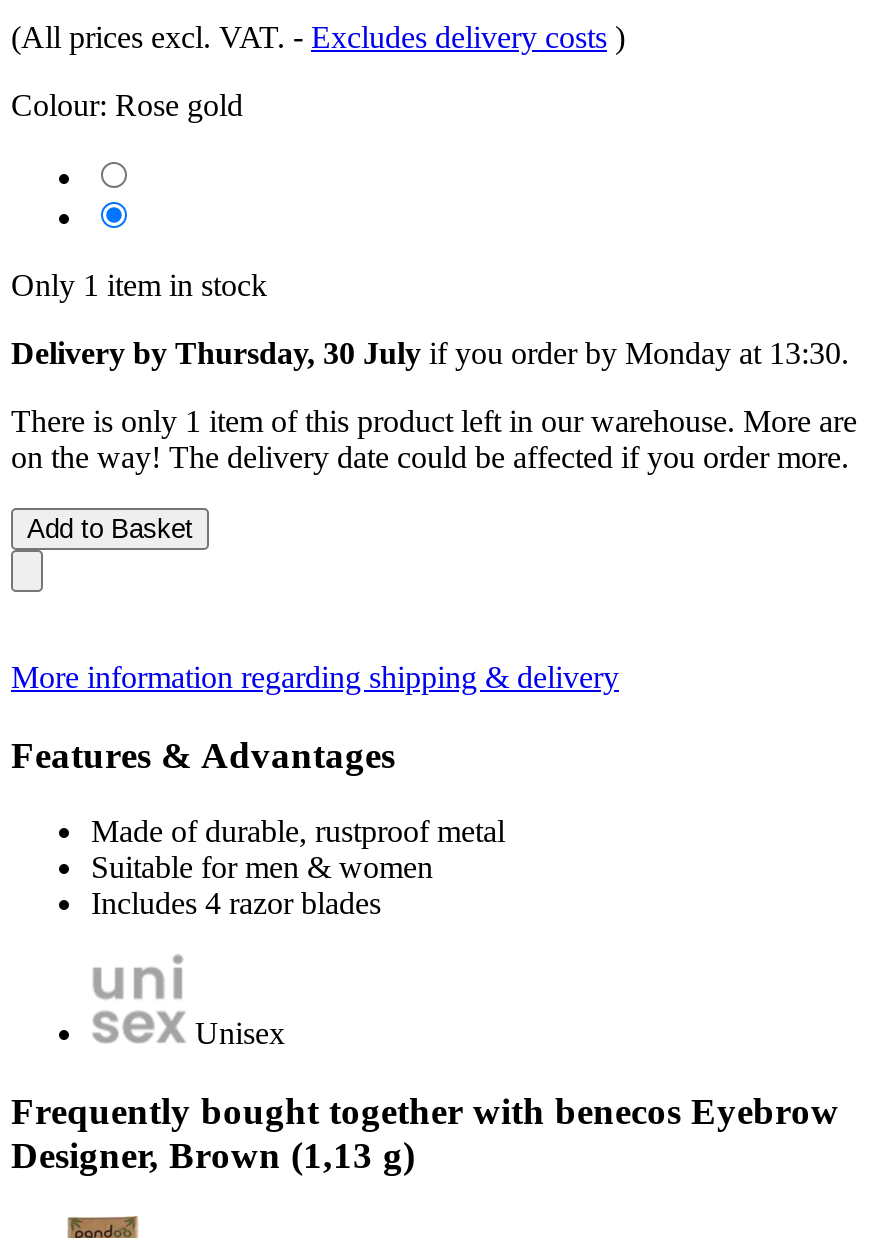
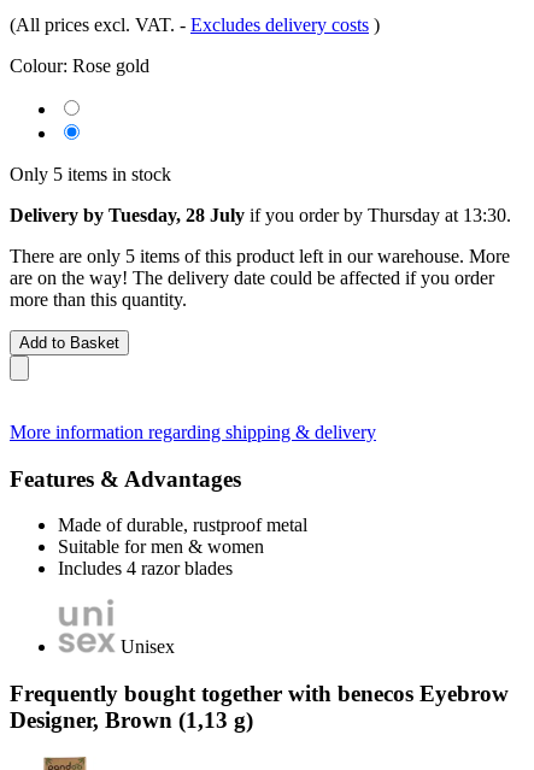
- Only 1 item in stock
+ Only 5 items in stock

- Delivery by Thursday, 30 July if you order by Monday at 13:30.
+ Delivery by Tuesday, 28 July if you order by Thursday at 13:30.

- There is only 1 item of this product left in our warehouse. More are
- on the way! The delivery date could be affected if you order more.
+ There are only 5 items of this product left in our warehouse. More
+ are on the way! The delivery date could be affected if you order
+ more than this quantity.
